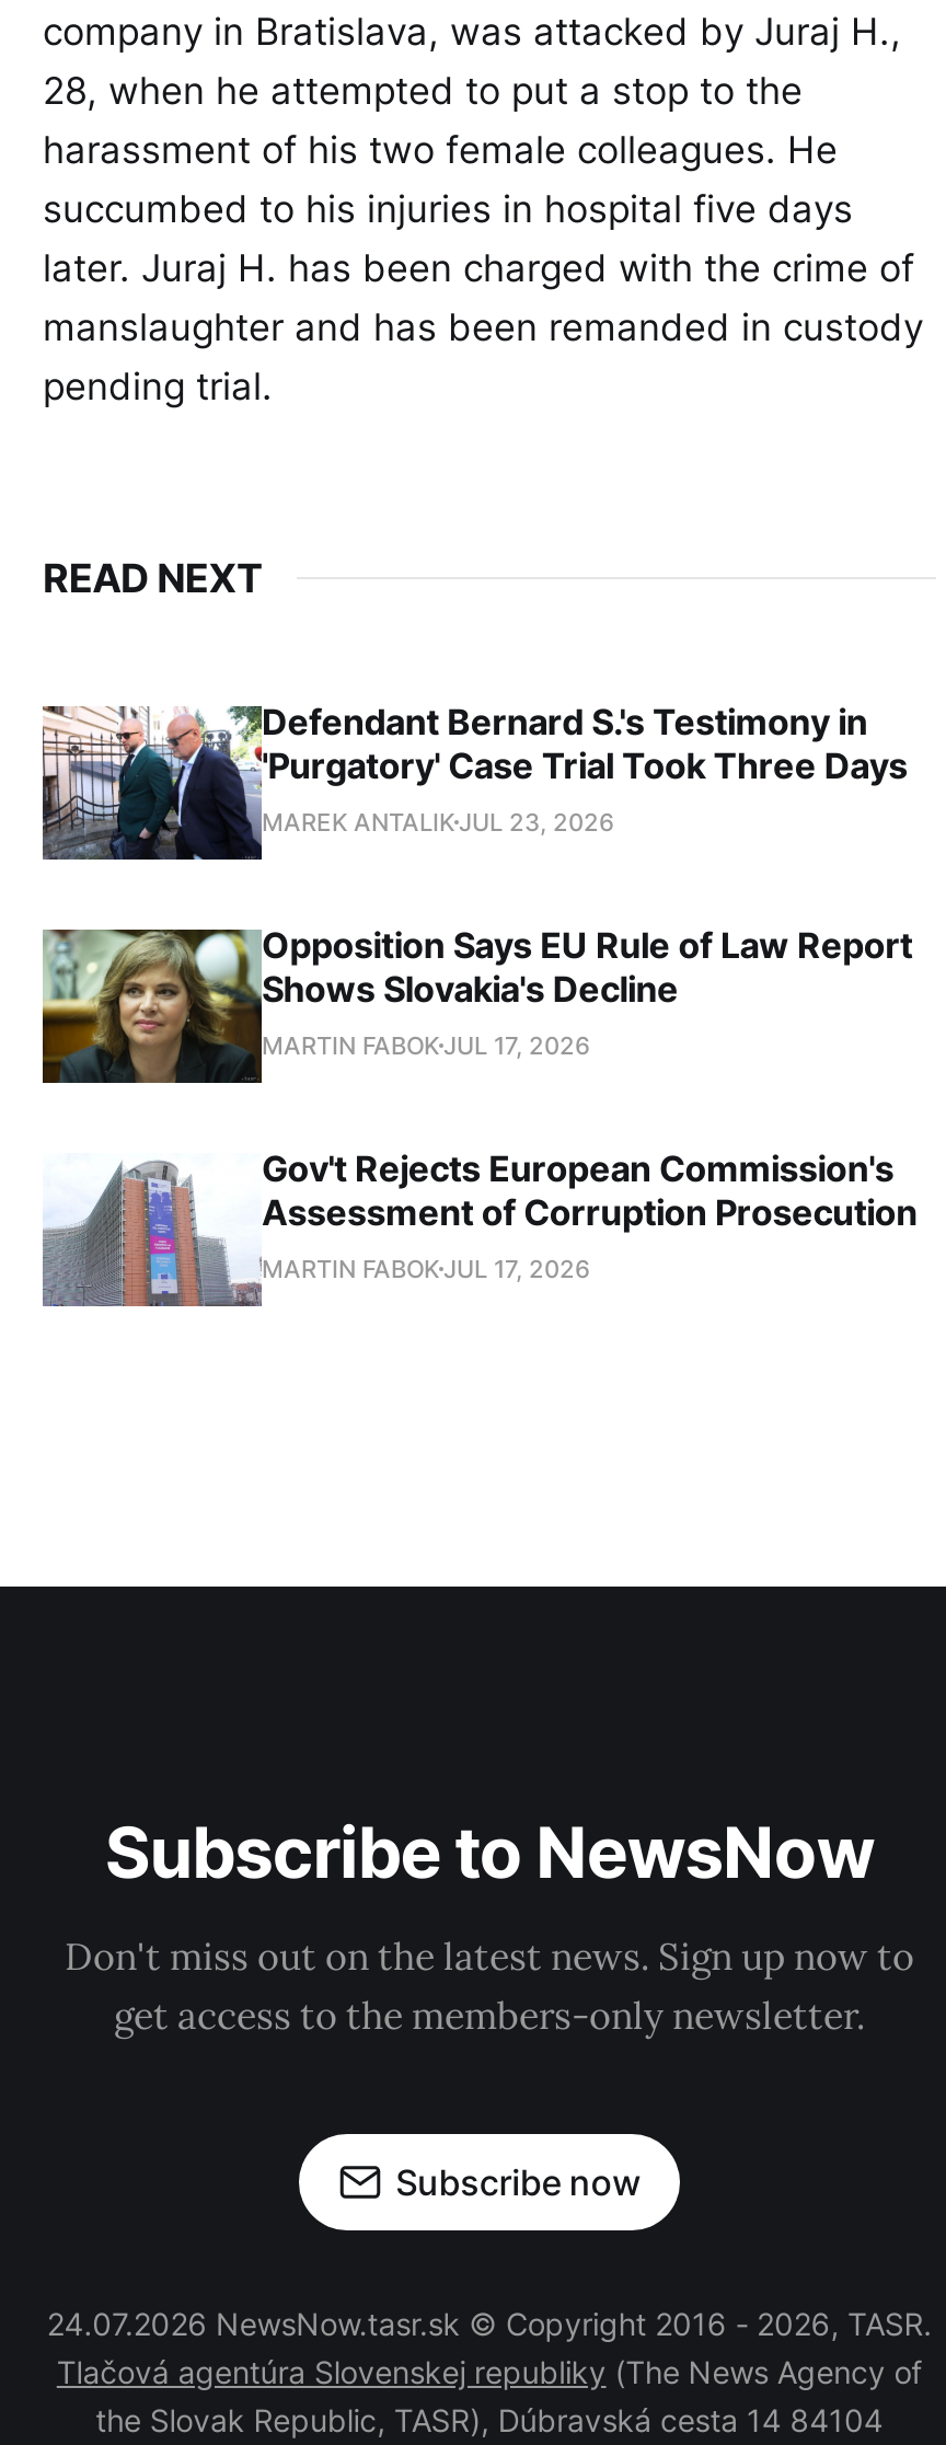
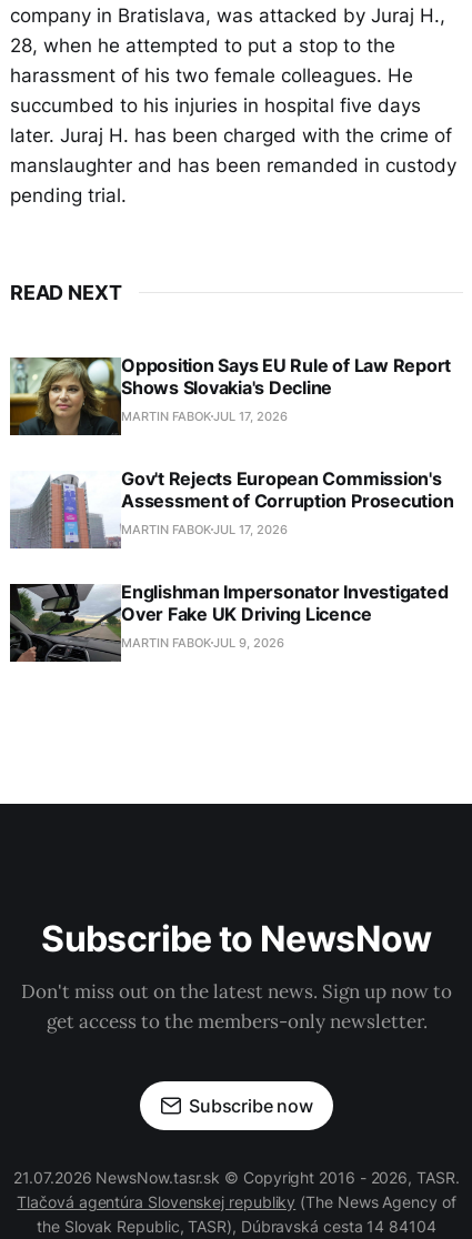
- [image]
- Defendant Bernard S.'s Testimony in
- 'Purgatory' Case Trial Took Three Days
- MAREK ANTALIK JUL 23, 2026

moved up: [image] | Opposition Says EU Rule of Law Report | Shows Slovakia's Decline | MARTIN FABOK JUL 17, 2026 | Gov't Rejects European Commission's | Assessment of Corruption Prosecution | MARTIN FABOK JUL 17, 2026

+ [image]
+ Englishman Impersonator Investigated
+ Over Fake UK Driving Licence
+ MARTIN FABOK JUL 9, 2026

- 24.07.2026 NewsNow.tasr.sk © Copyright 2016 - 2026, TASR.
+ 21.07.2026 NewsNow.tasr.sk © Copyright 2016 - 2026, TASR.
